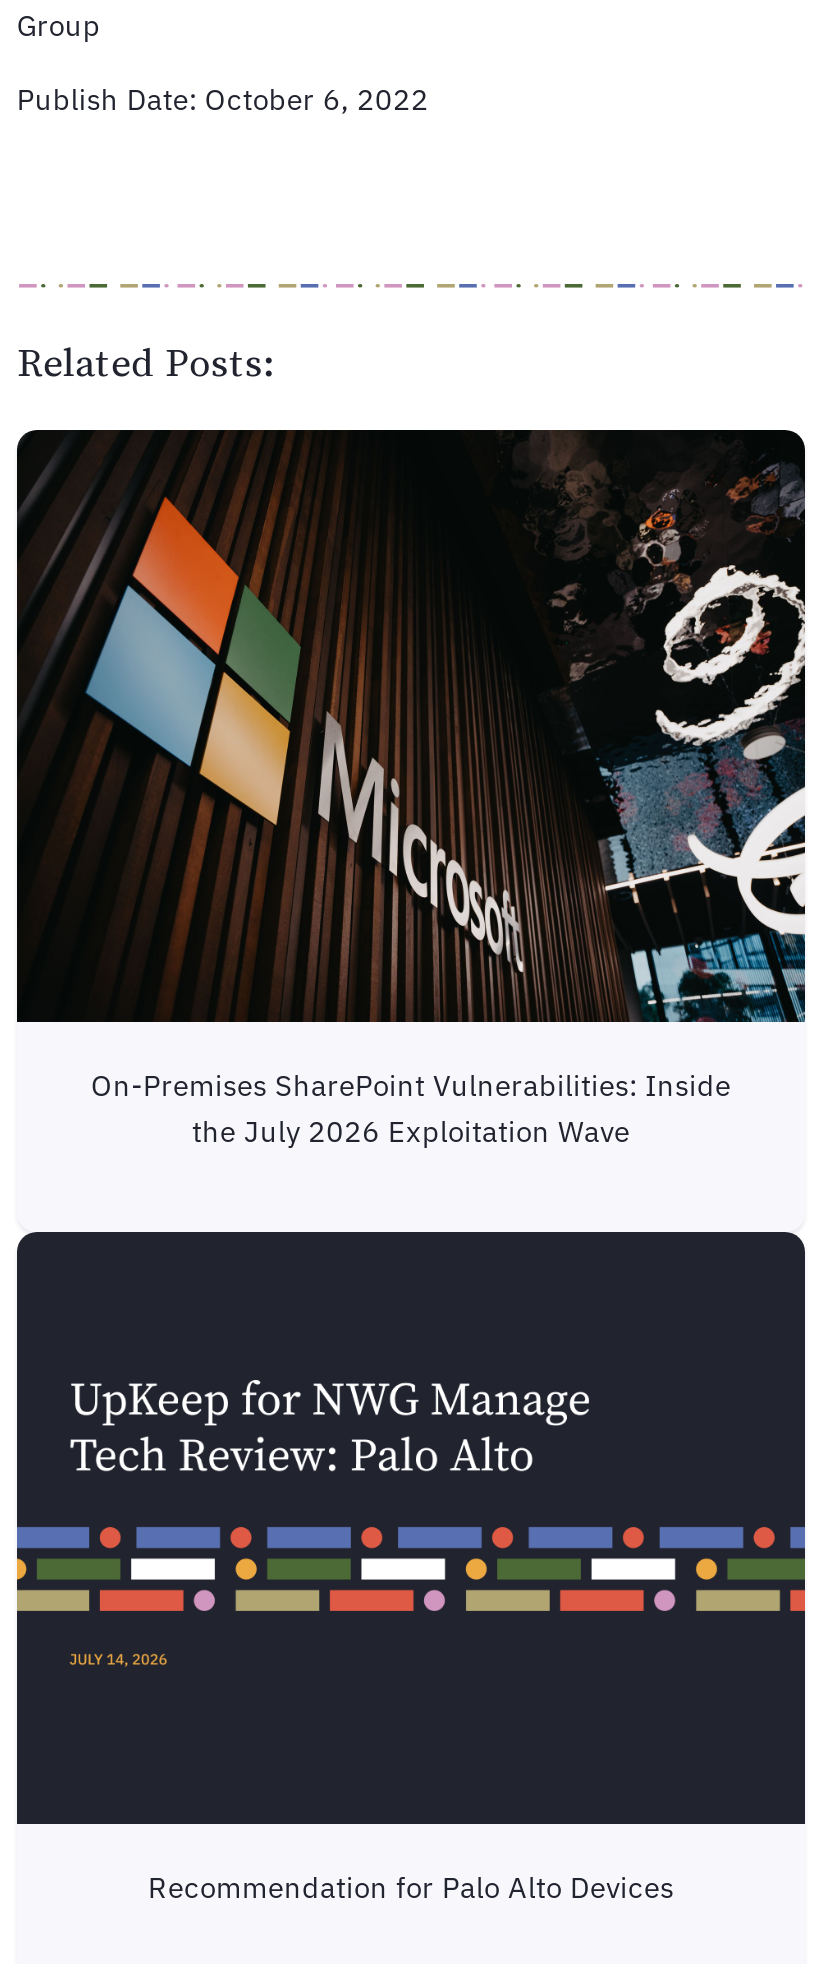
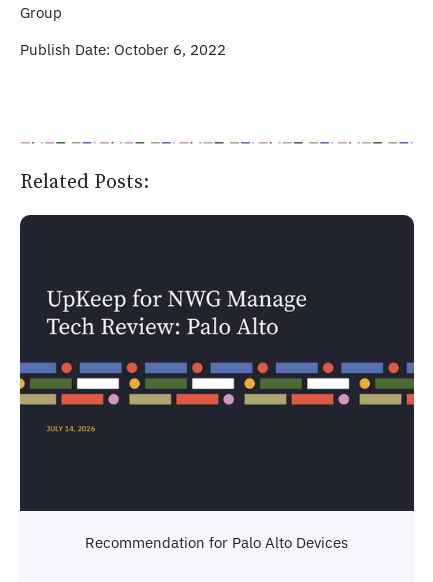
- [image]
- On-Premises SharePoint Vulnerabilities: Inside
- the July 2026 Exploitation Wave
